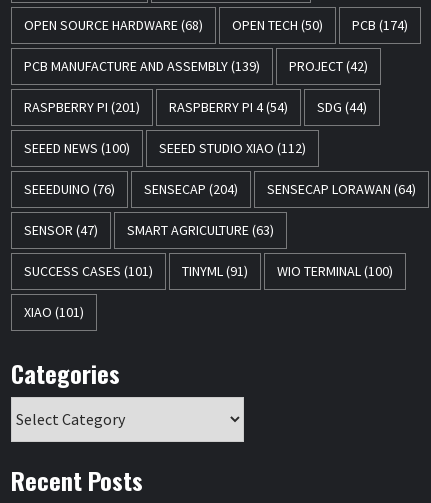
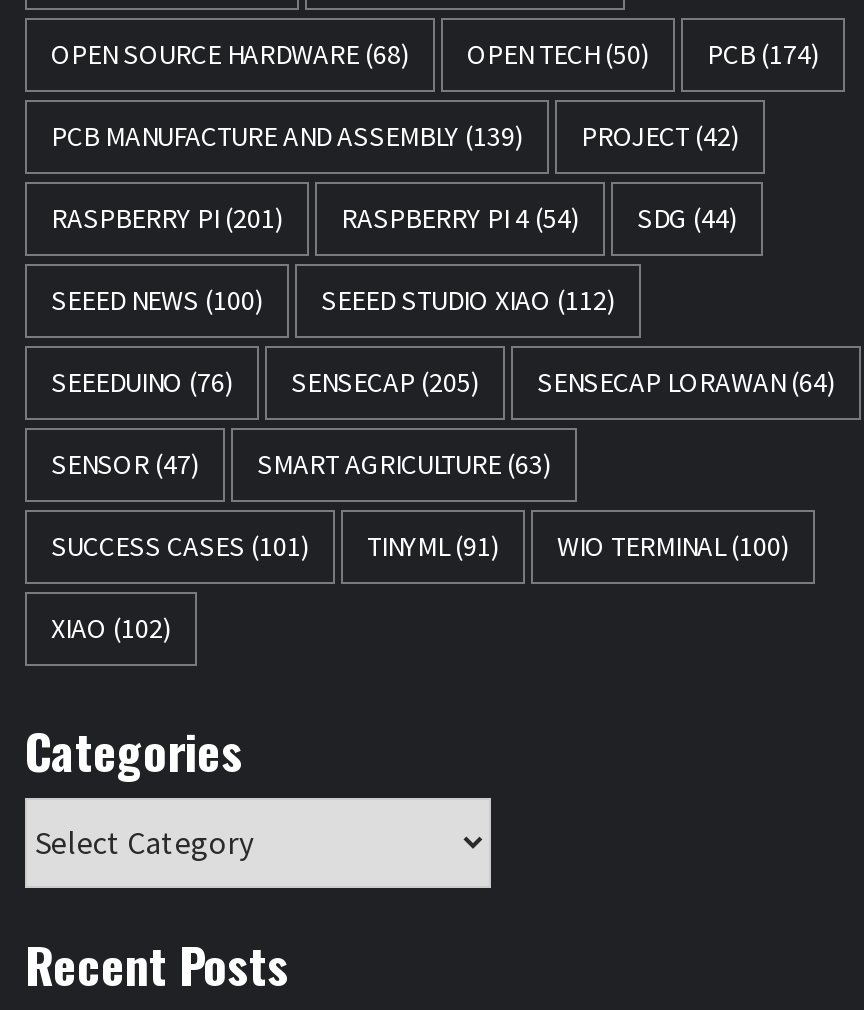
- SEEEDUINO (76) SENSECAP (204) SENSECAP LORAWAN (64)
+ SEEEDUINO (76) SENSECAP (205) SENSECAP LORAWAN (64)

- XIAO (101)
+ XIAO (102)
